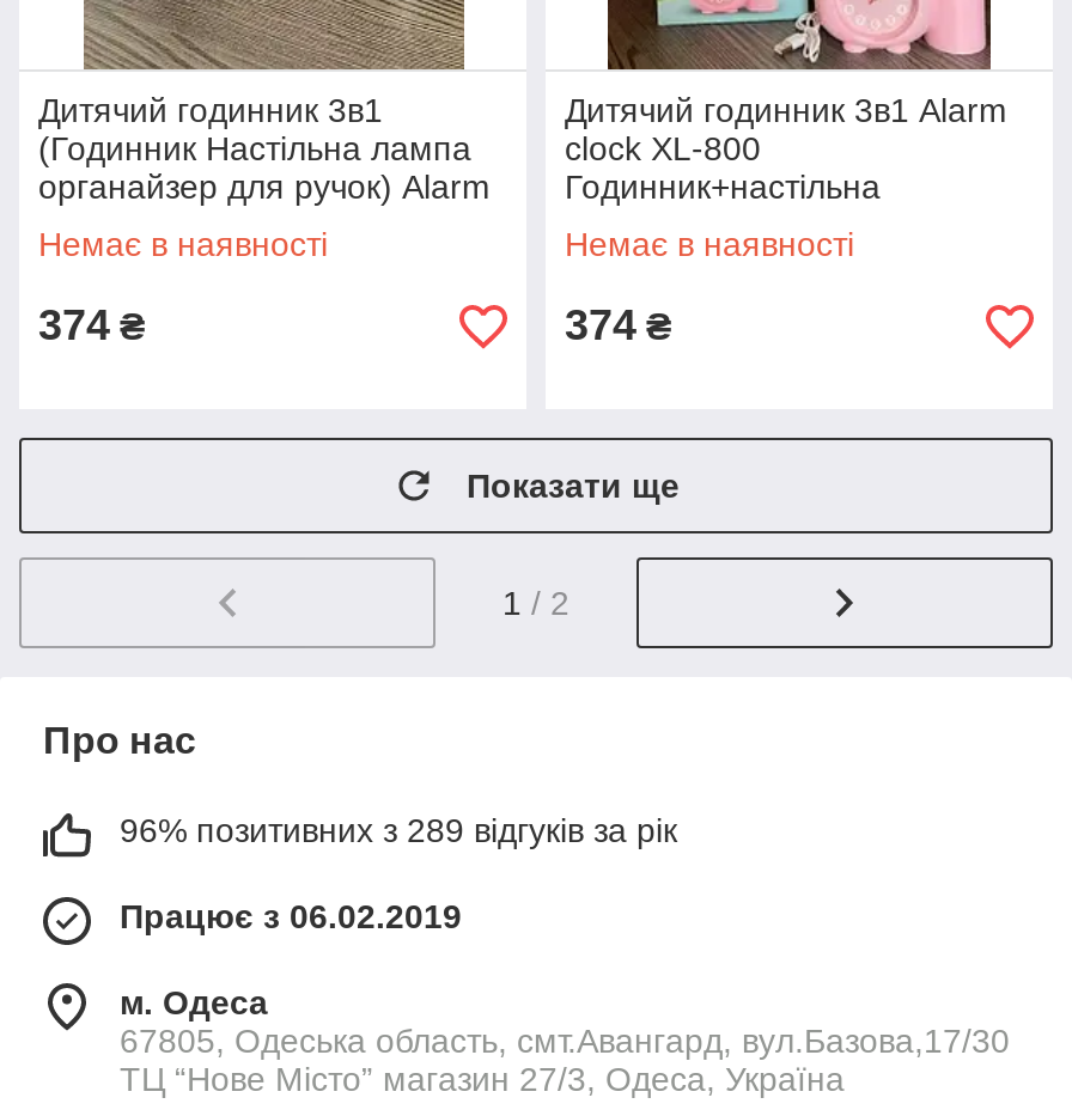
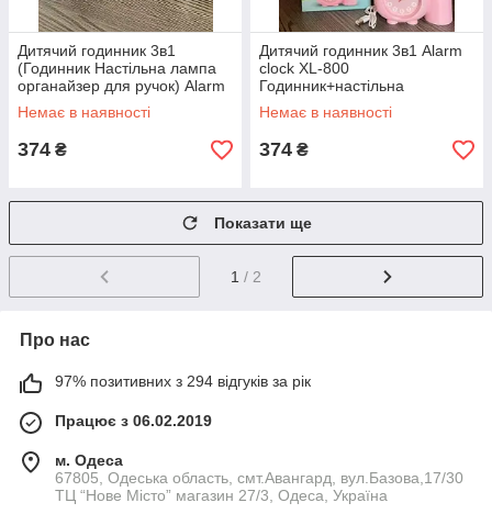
- 96% позитивних з 289 відгуків за рік
+ 97% позитивних з 294 відгуків за рік
